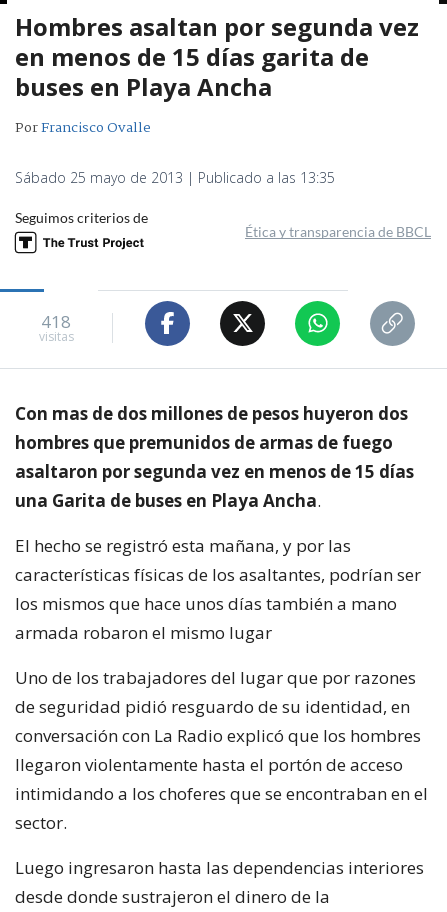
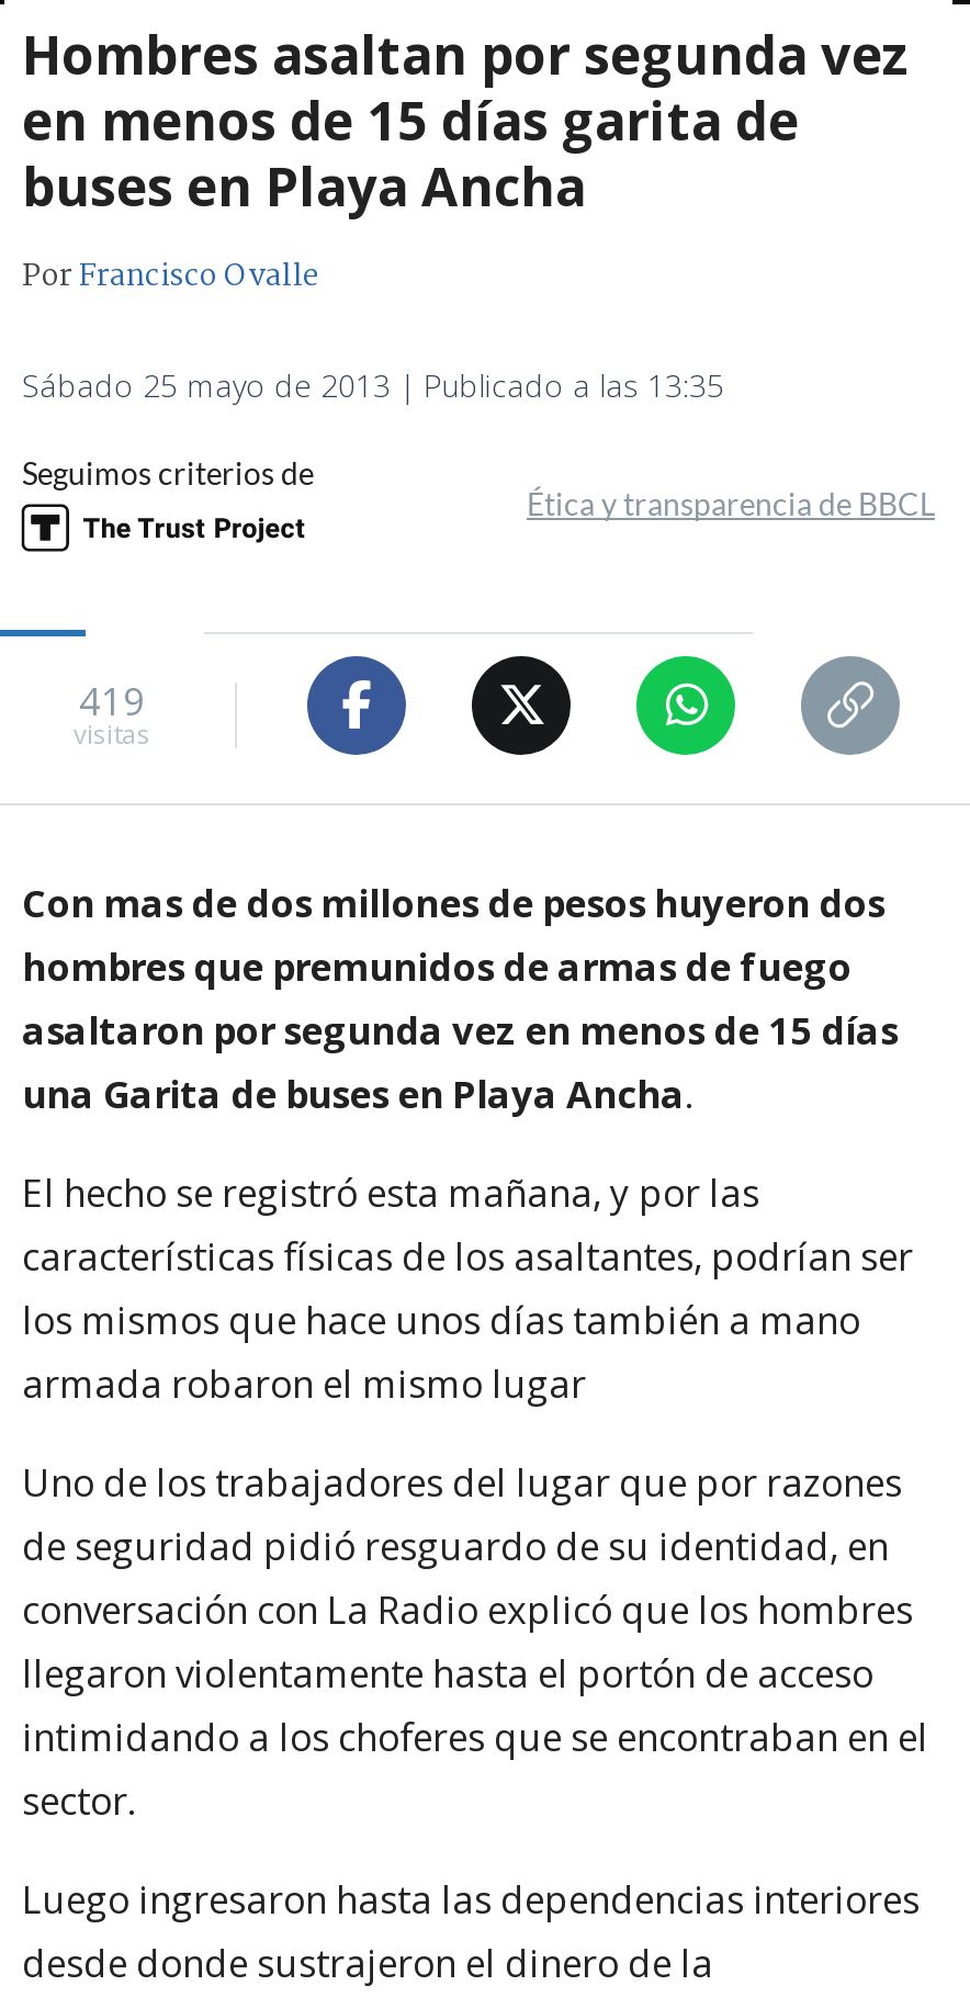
- 418
+ 419
